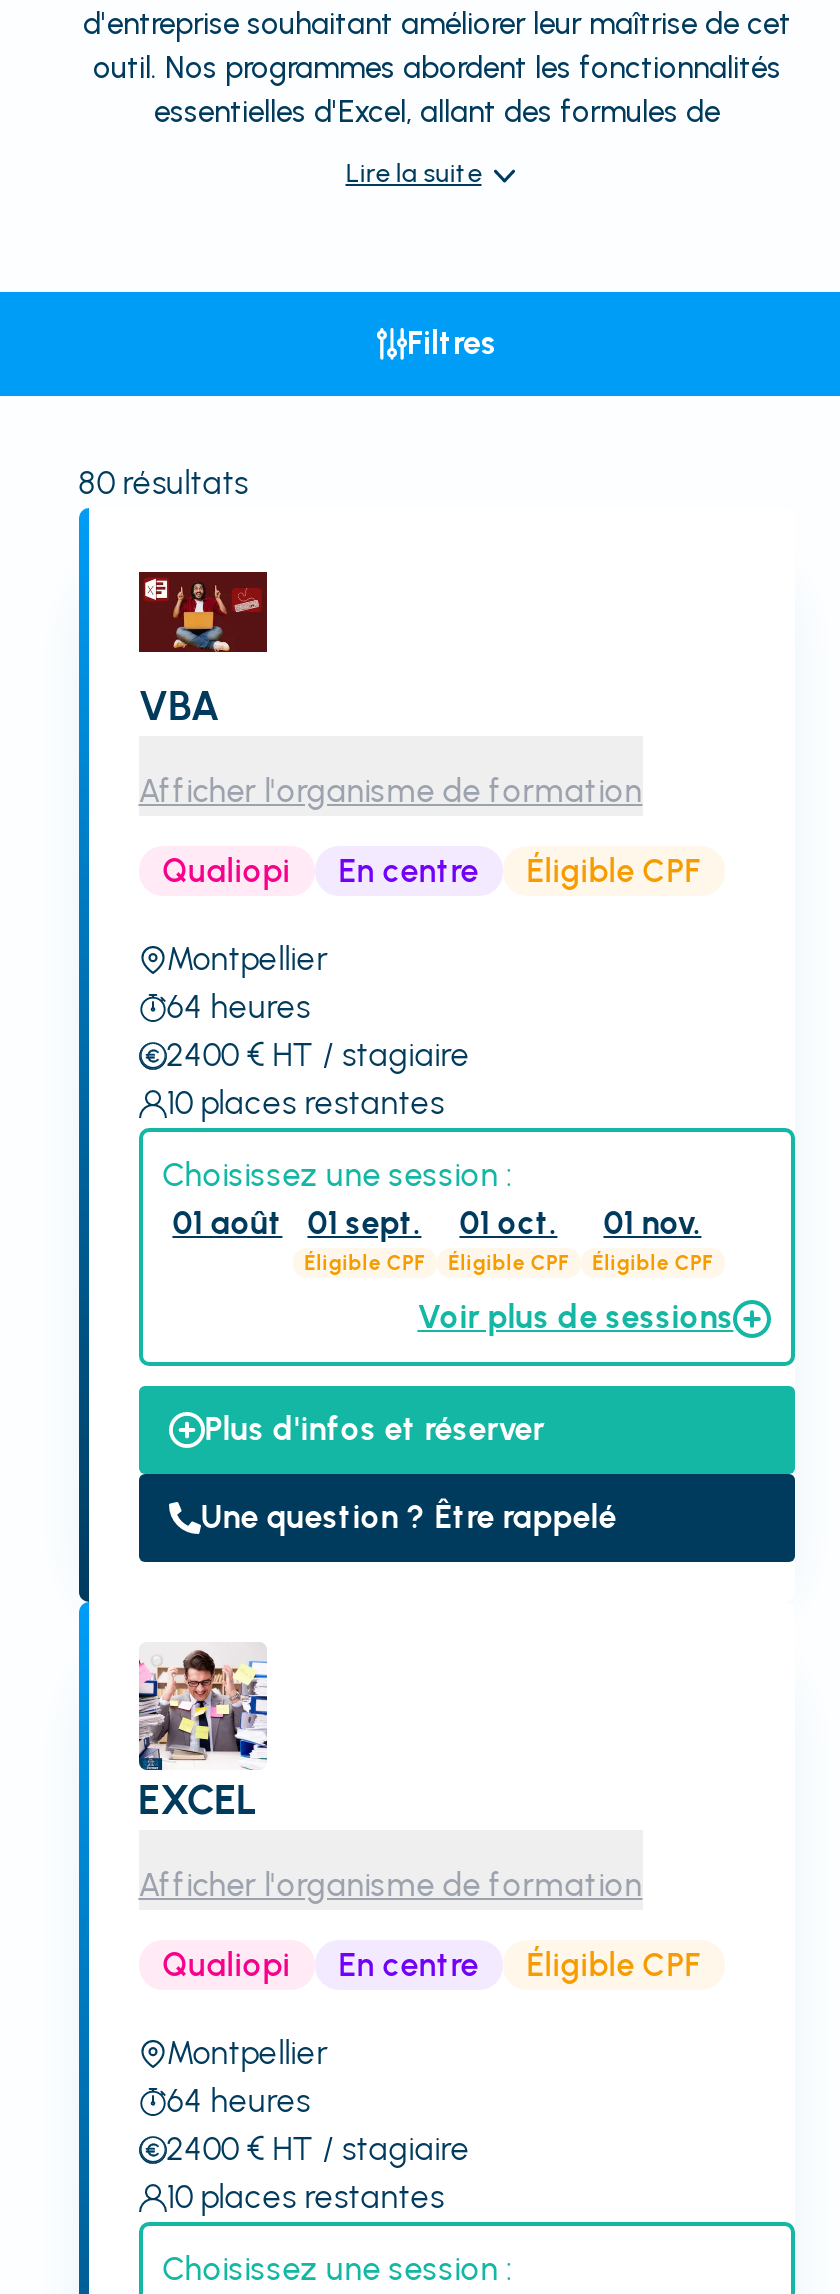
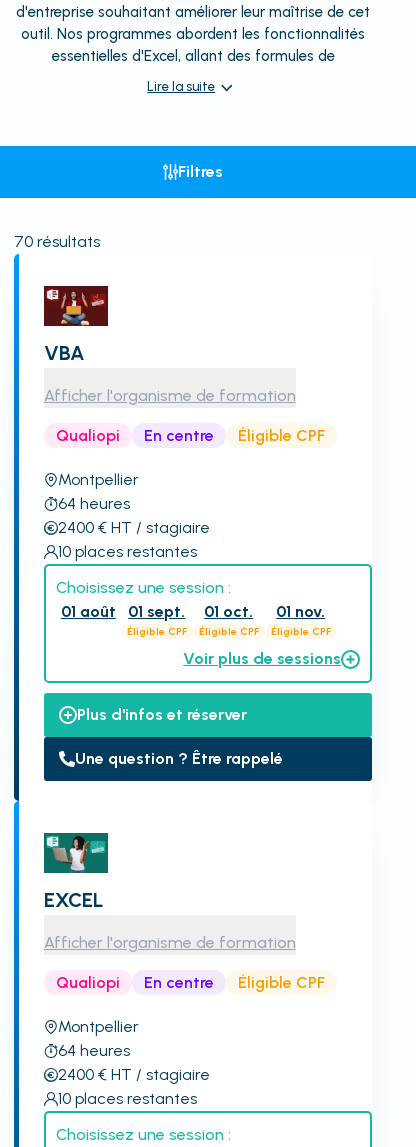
- 80 résultats
+ 70 résultats

- [image]
+ [image]
